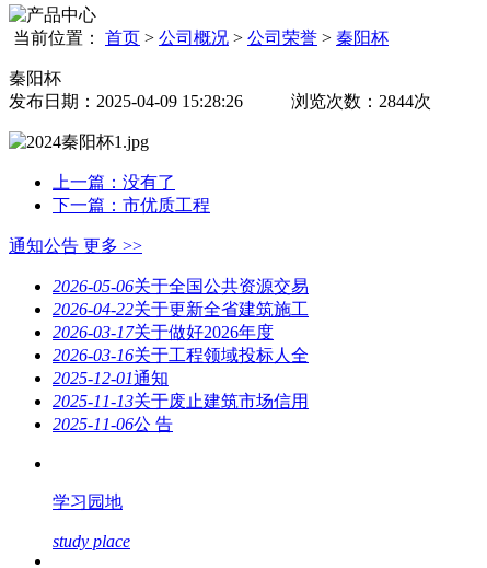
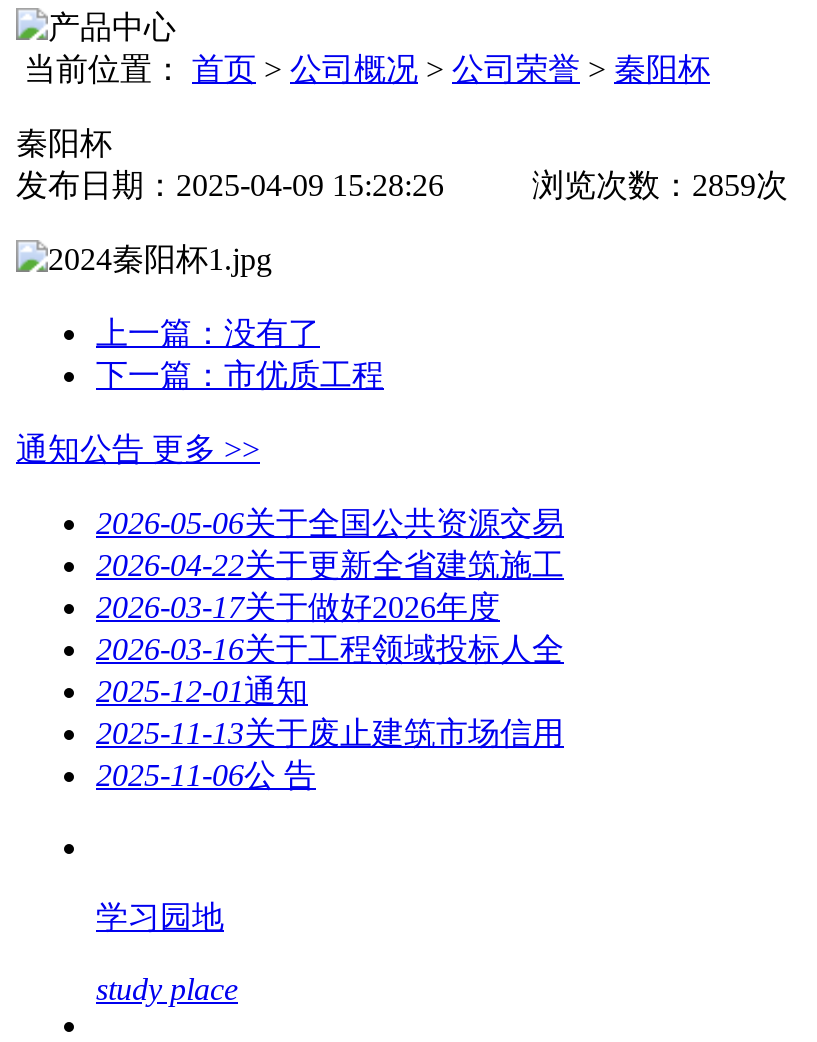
- 发布日期：2025-04-09 15:28:26 浏览次数：2844次
+ 发布日期：2025-04-09 15:28:26 浏览次数：2859次
